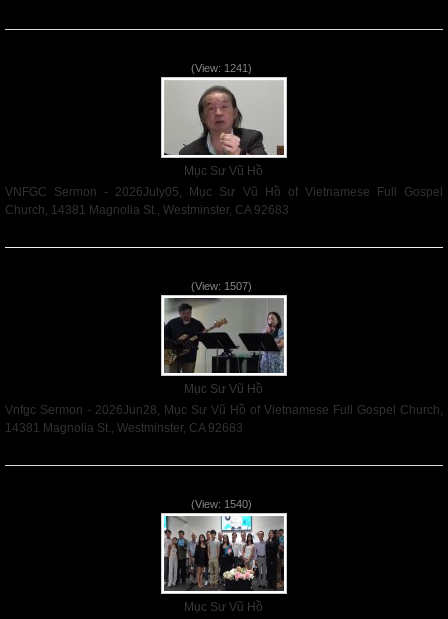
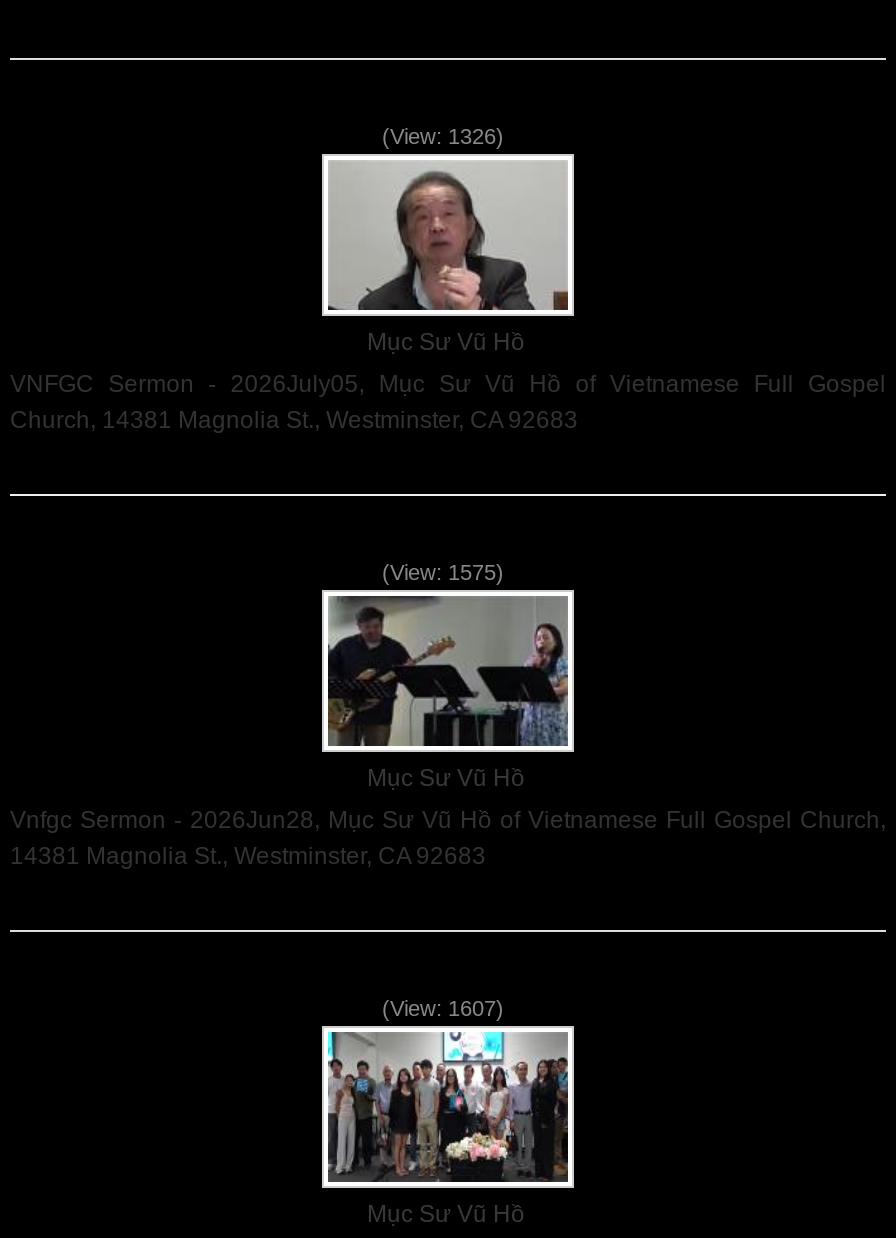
- (View: 1241)
+ (View: 1326)

- (View: 1507)
+ (View: 1575)

- (View: 1540)
+ (View: 1607)
